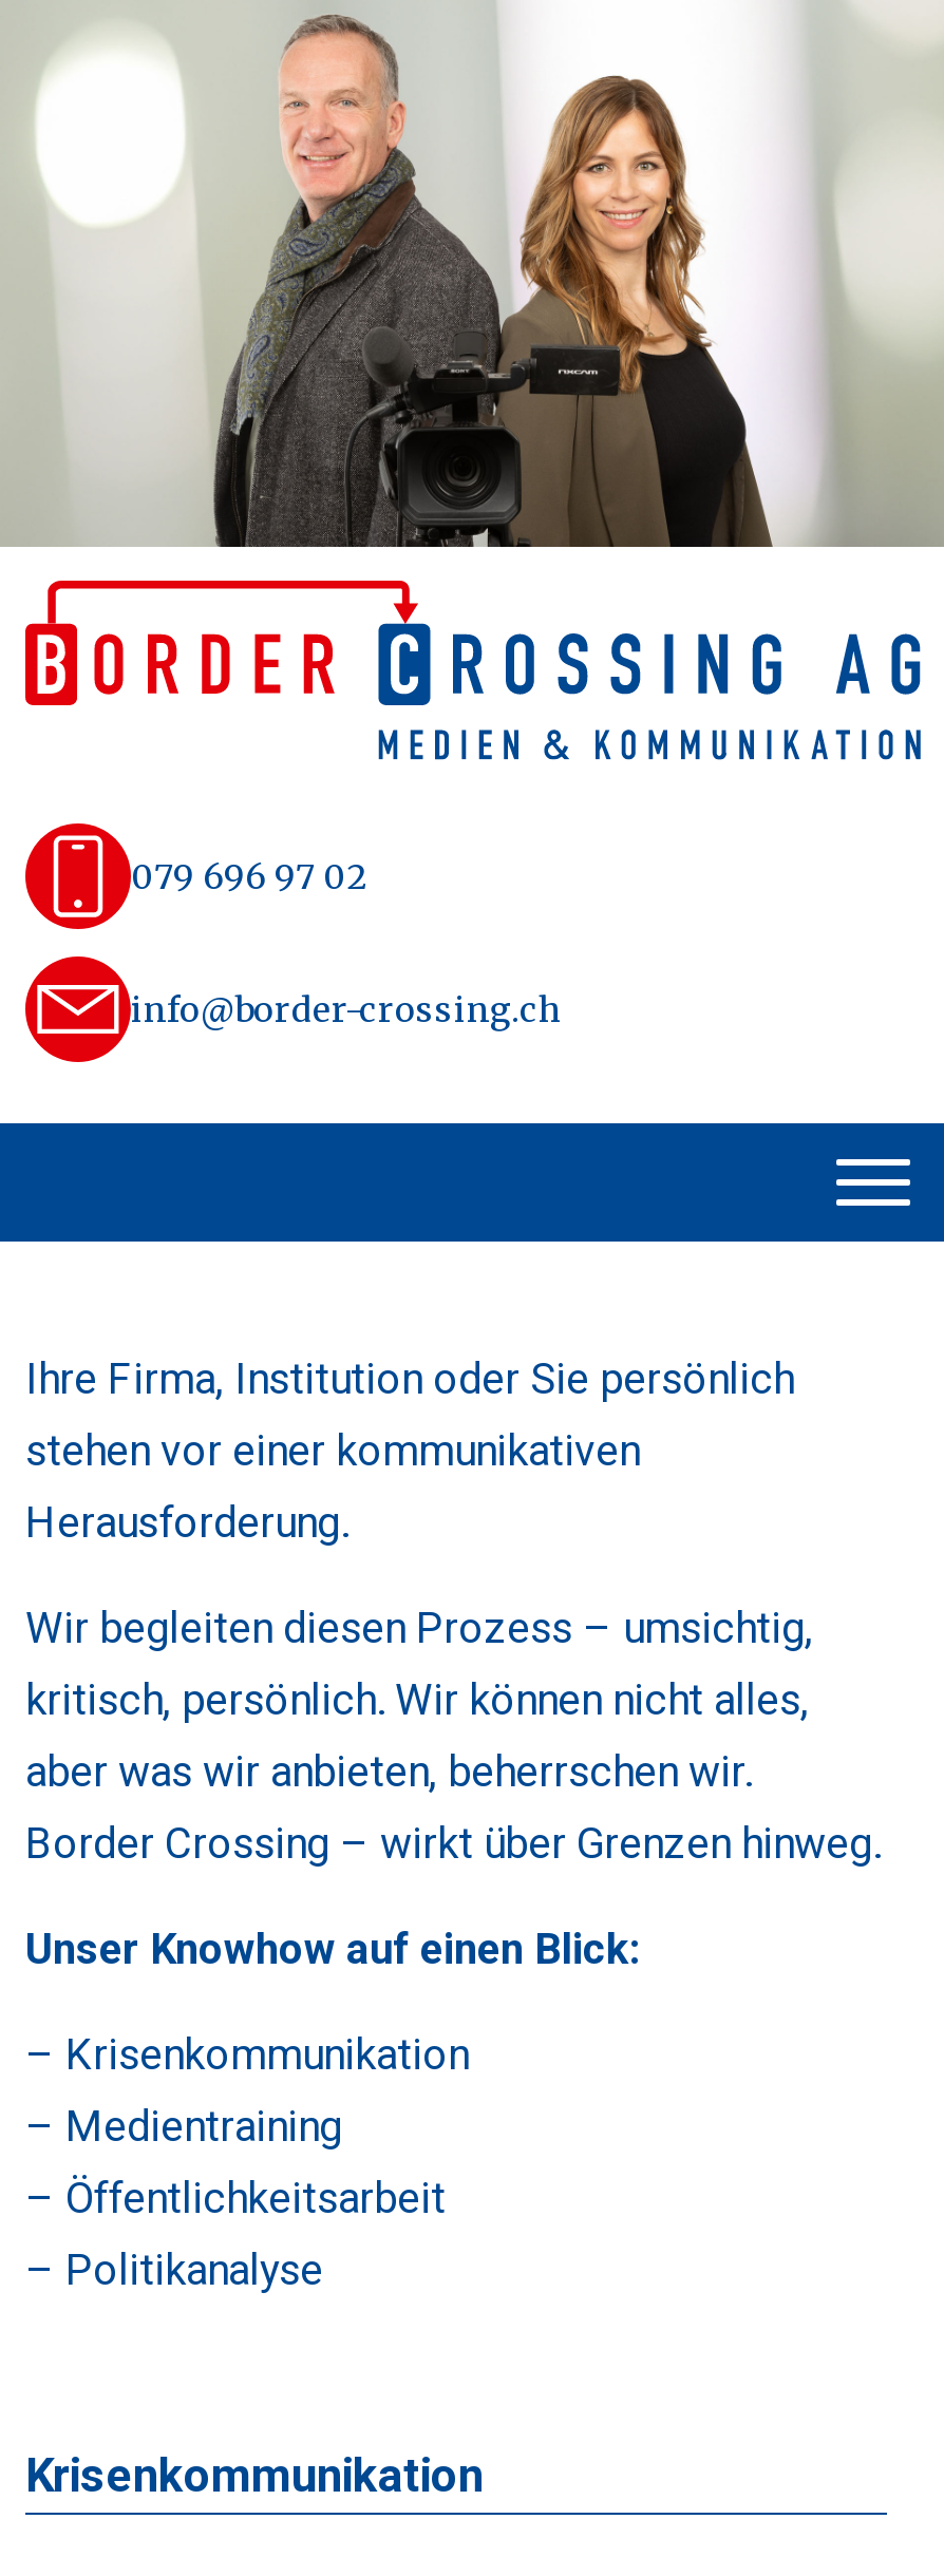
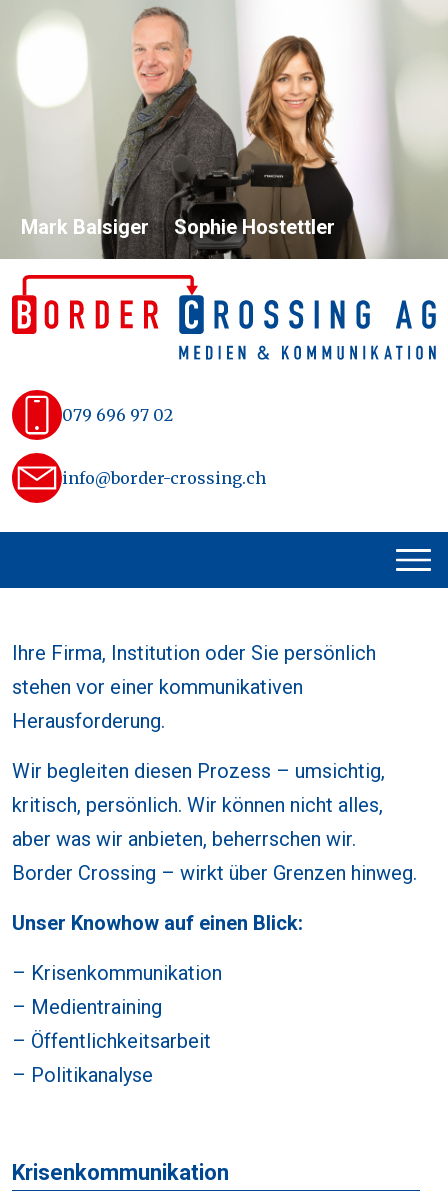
+ Mark Balsiger Sophie Hostettler
